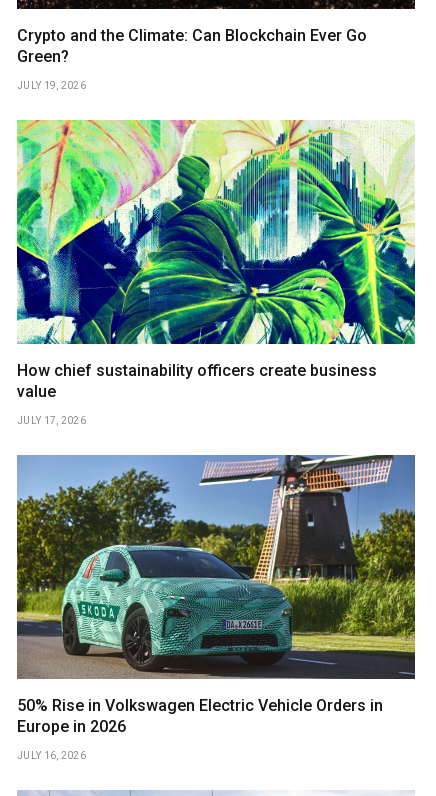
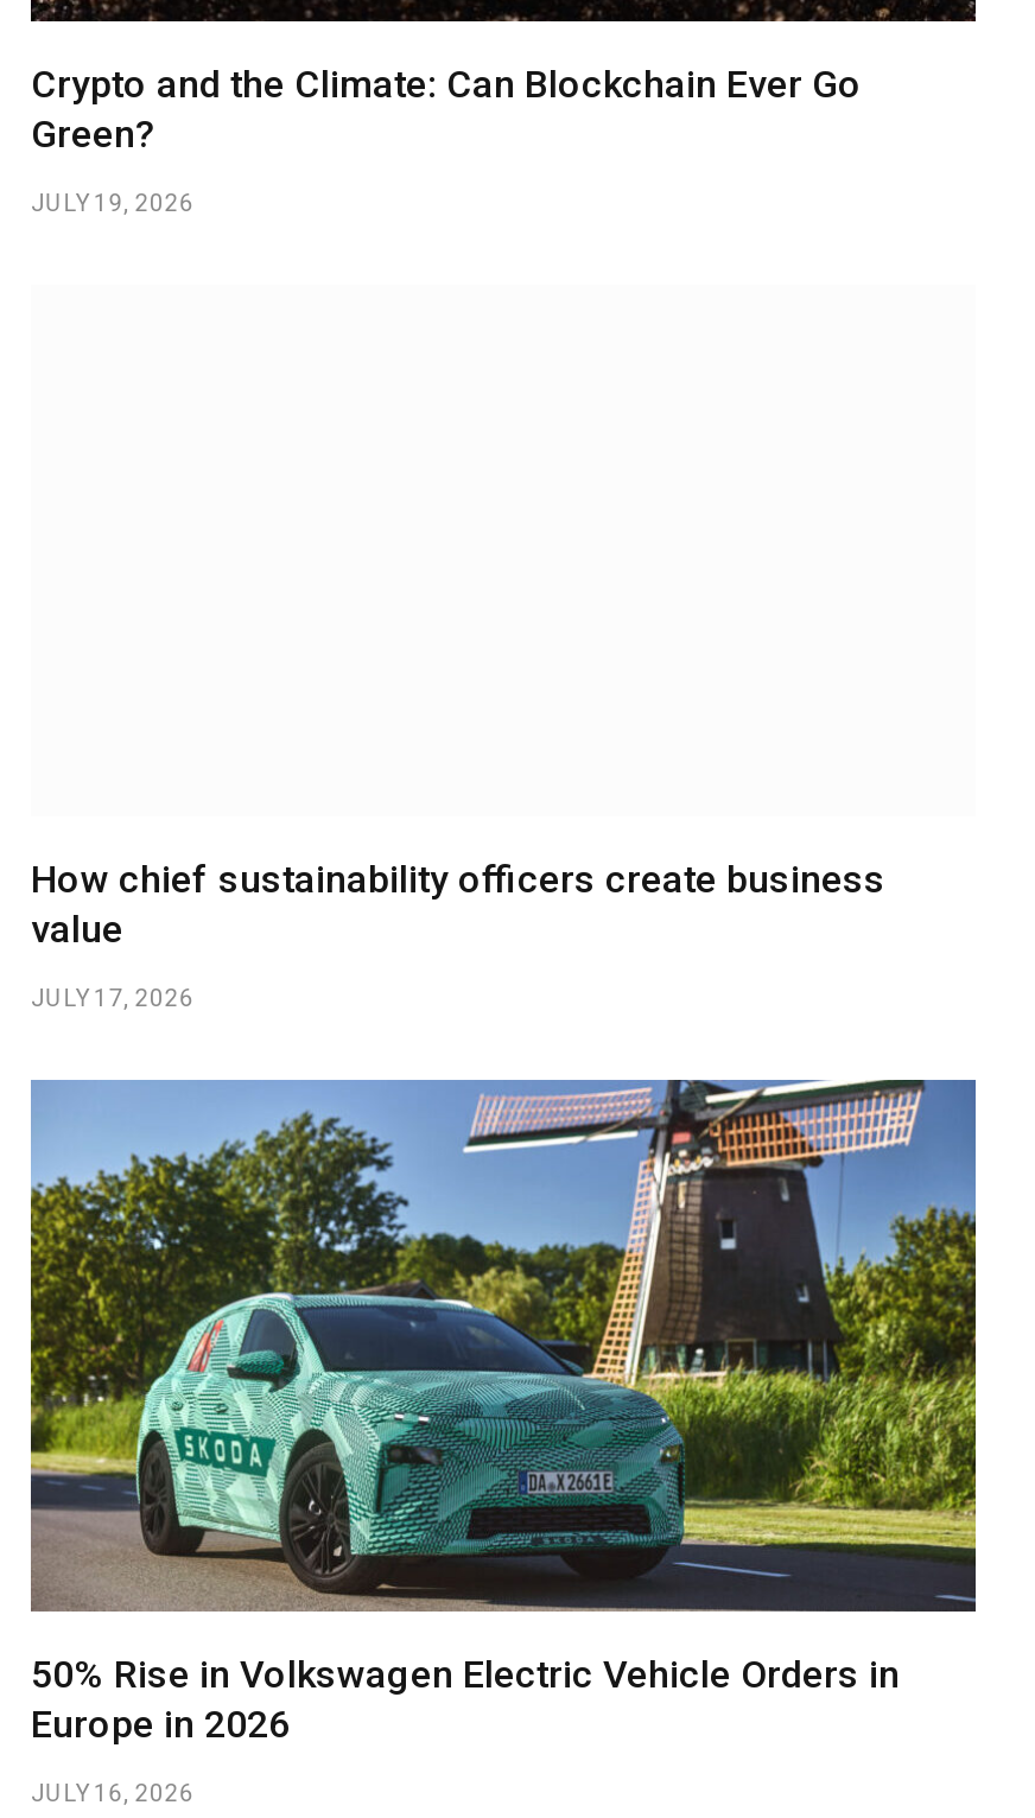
- [image]
